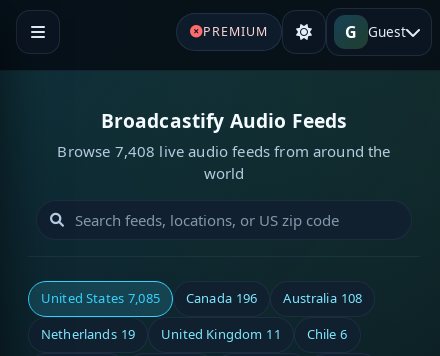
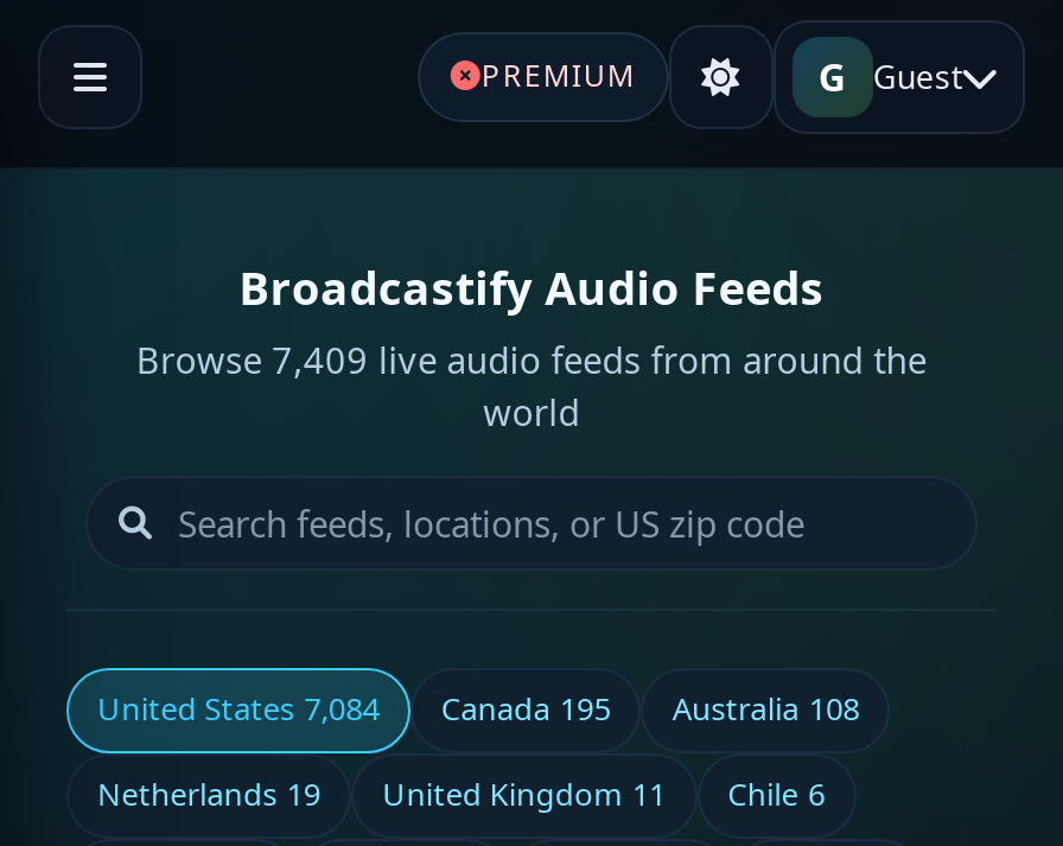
- Browse 7,408 live audio feeds from around the
+ Browse 7,409 live audio feeds from around the

- United States 7,085
+ United States 7,084

- Canada 196
+ Canada 195
